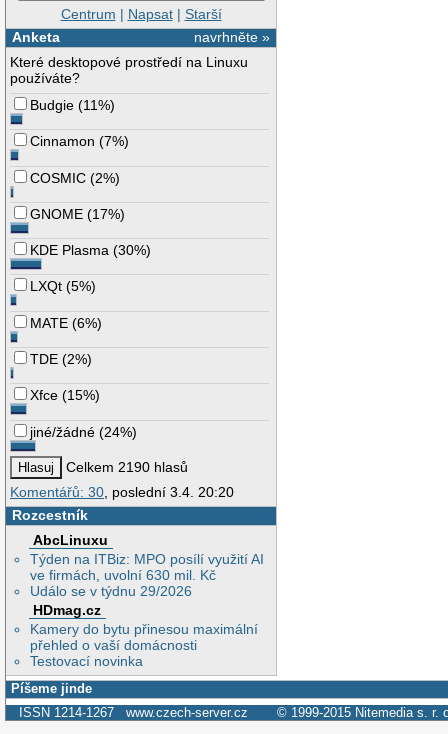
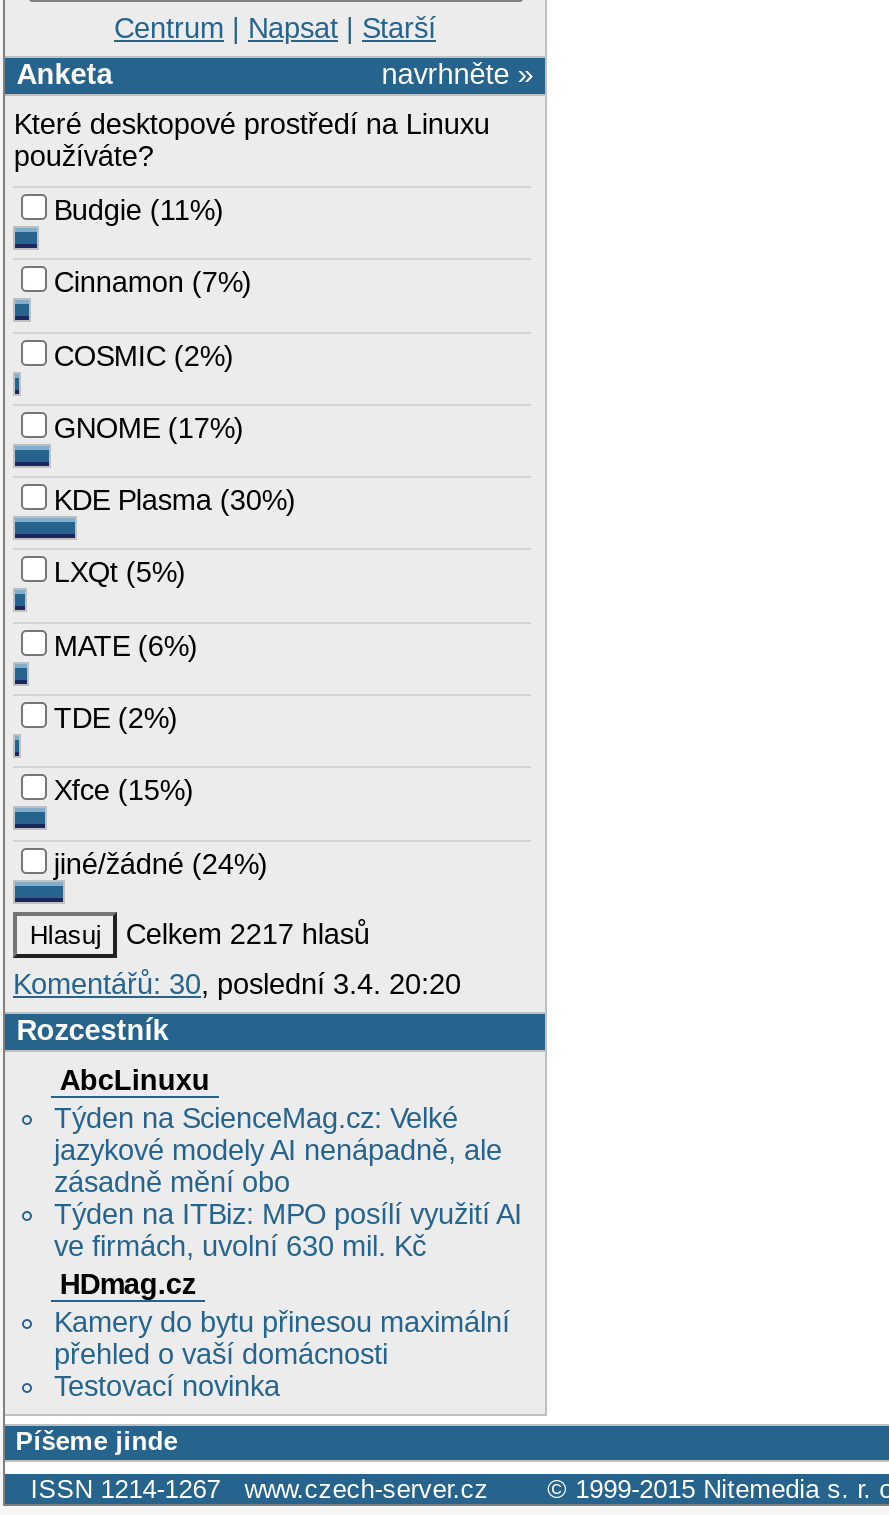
- Celkem 2190 hlasů
+ Celkem 2217 hlasů

+ Týden na ScienceMag.cz: Velké
+ jazykové modely AI nenápadně, ale
+ zásadně mění obo

moved down: Týden na ITBiz: MPO posílí využití AI | ve firmách, uvolní 630 mil. Kč

- Událo se v týdnu 29/2026
